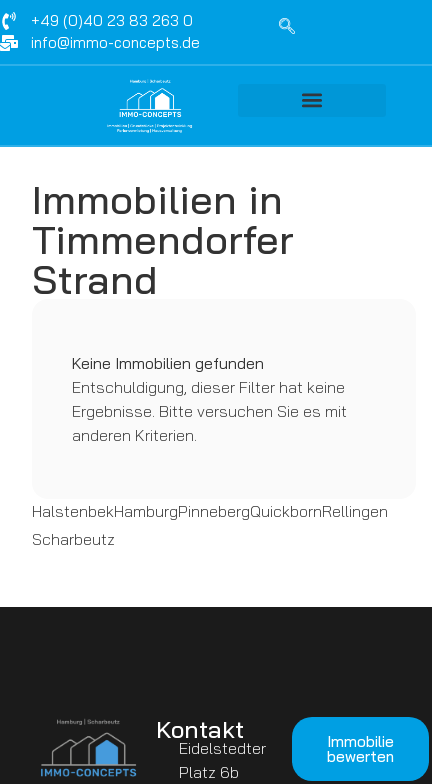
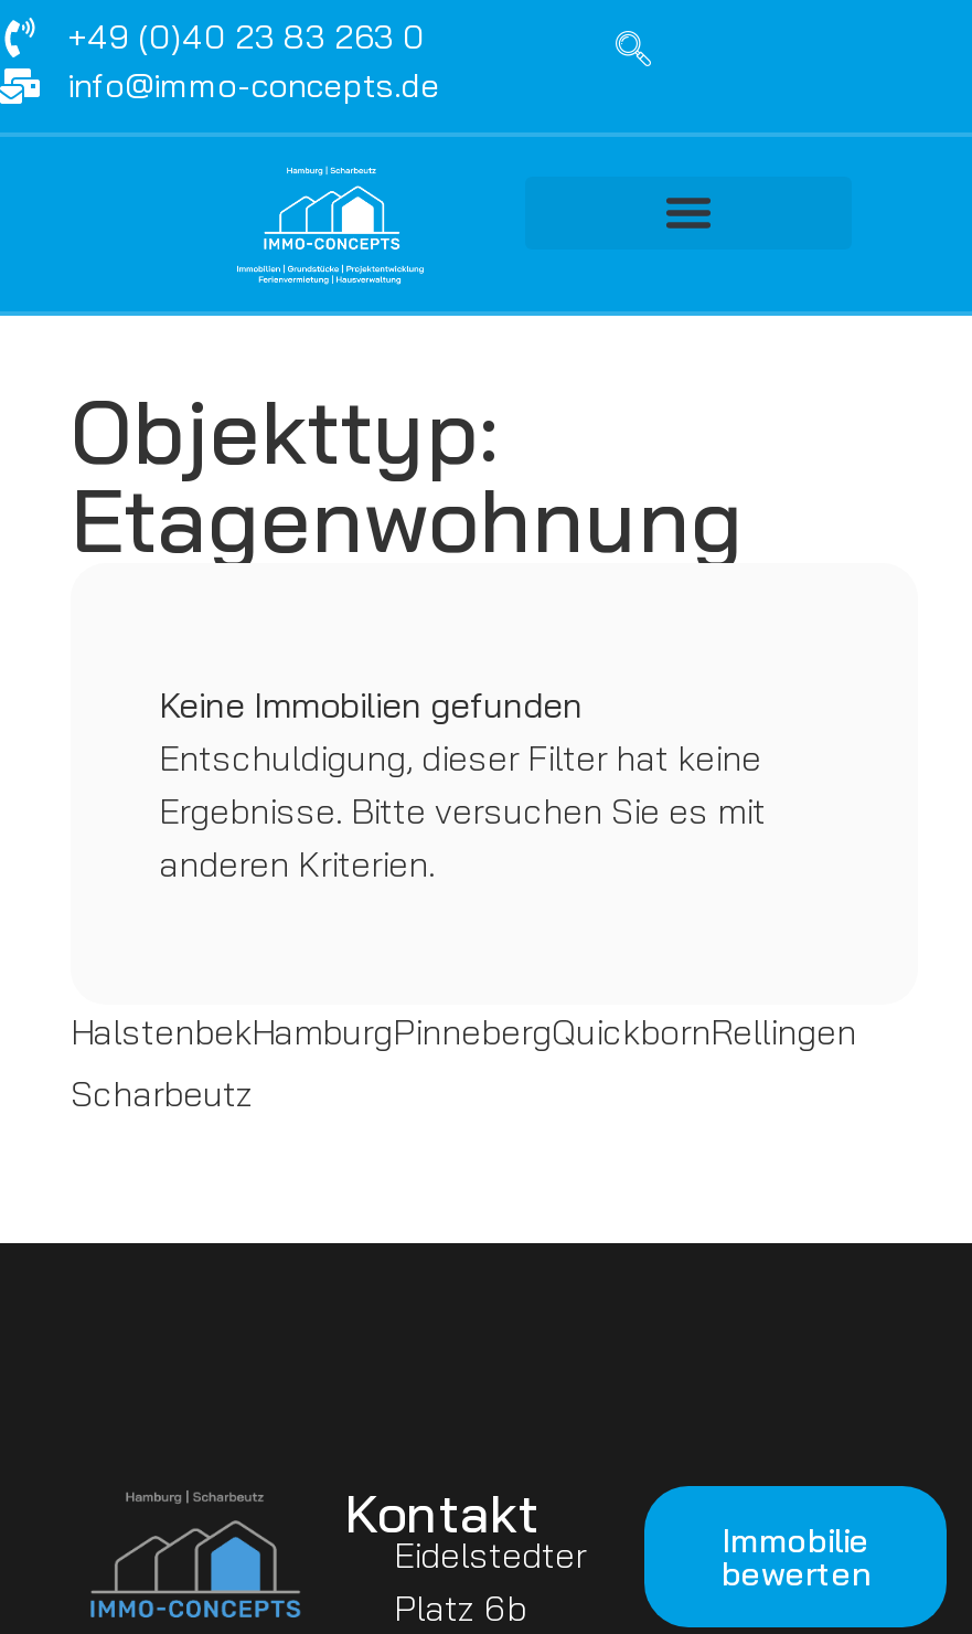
- Immobilien in
- Timmendorfer
- Strand
+ Objekttyp:
+ Etagenwohnung
